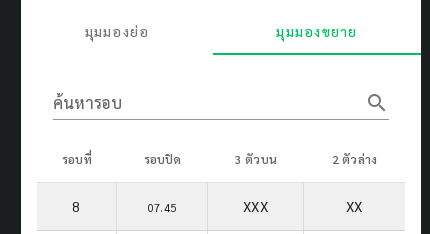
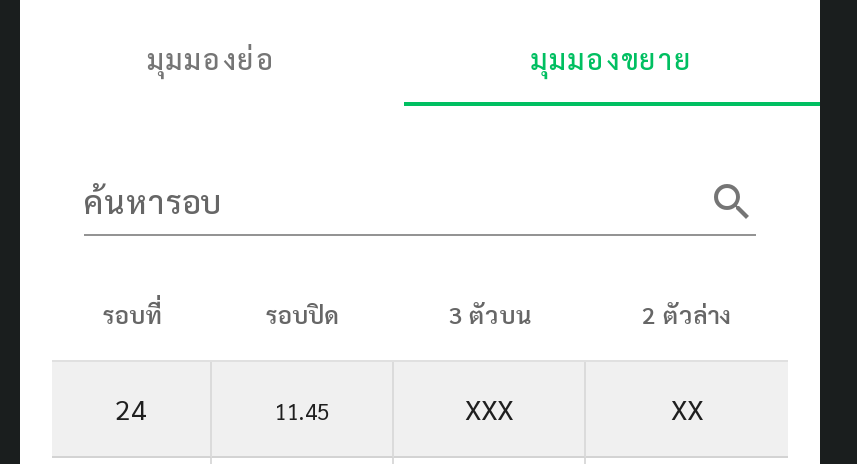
- 8
+ 24

- 07.45
+ 11.45
